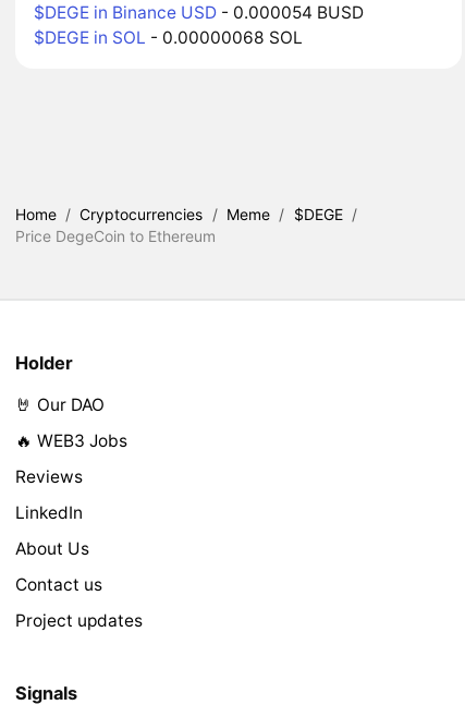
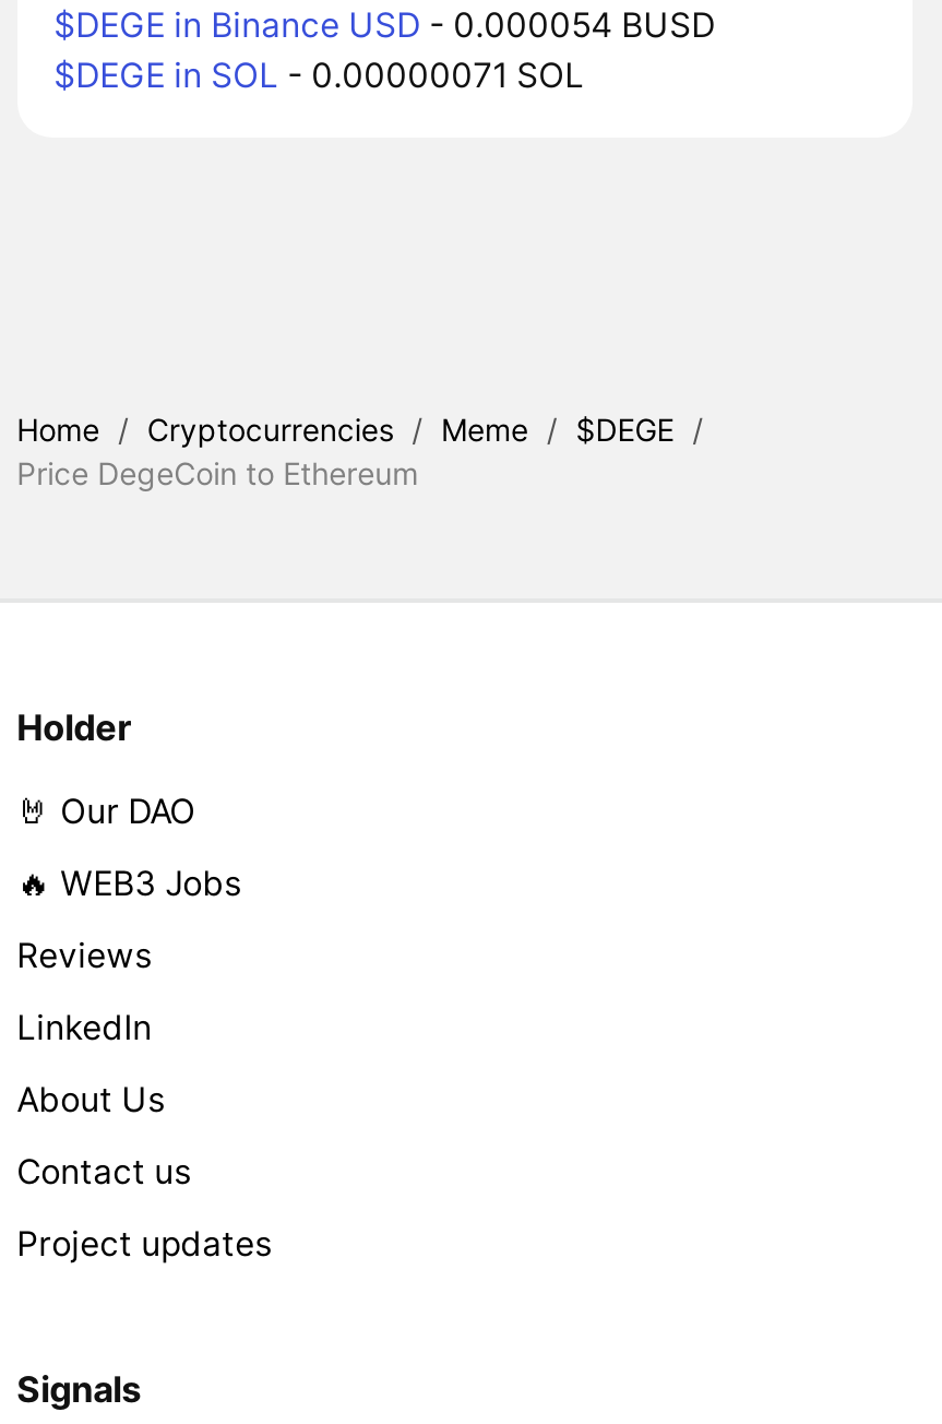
- $DEGE in SOL - 0.00000068 SOL
+ $DEGE in SOL - 0.00000071 SOL
